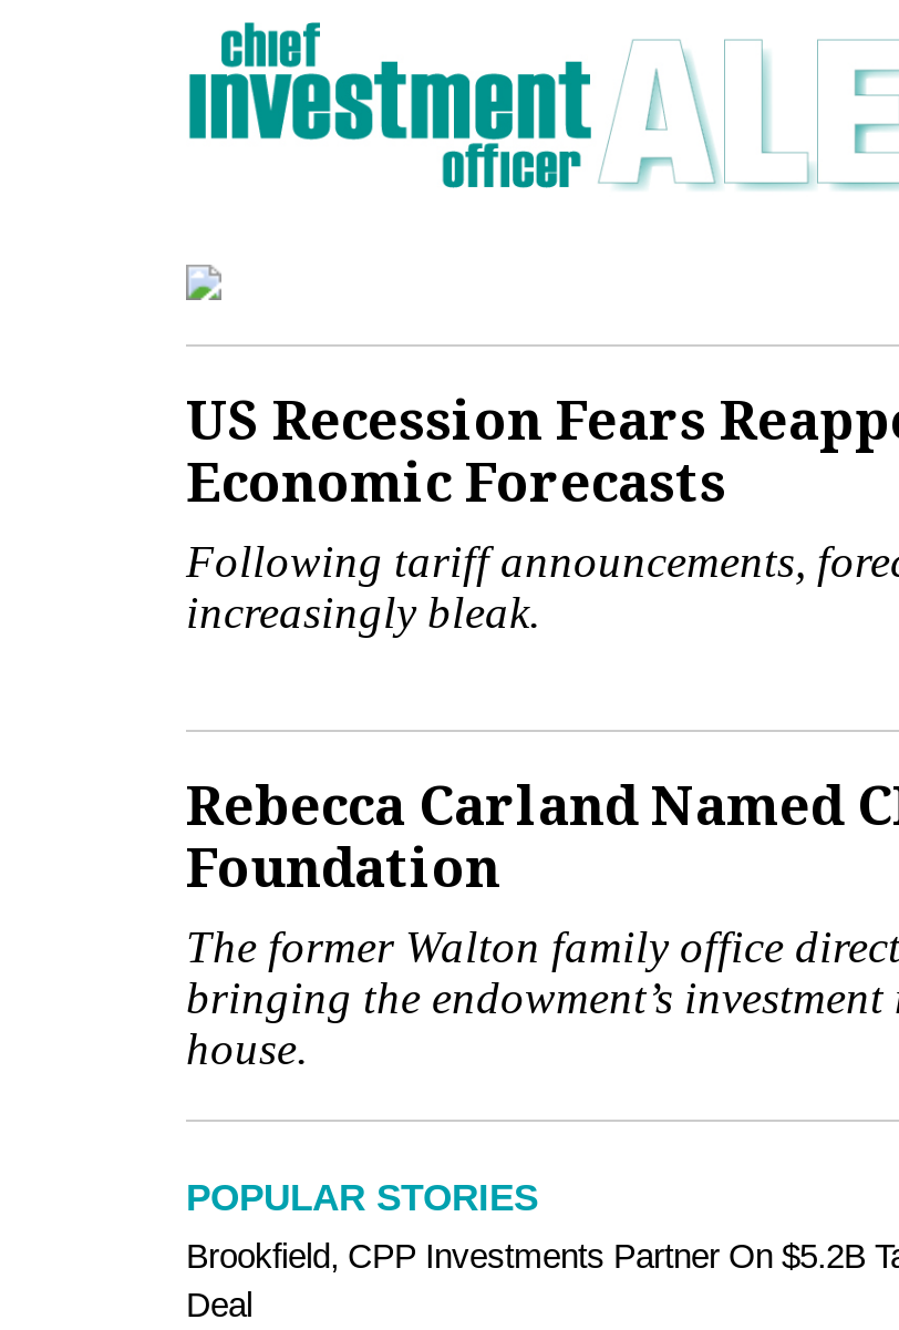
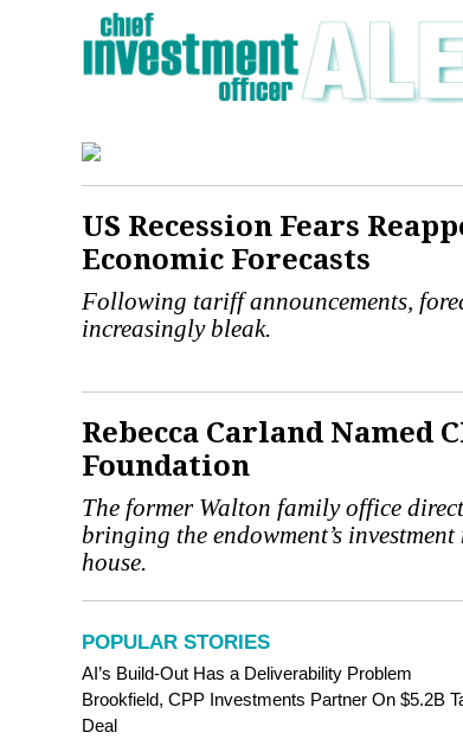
+ AI’s Build-Out Has a Deliverability Problem
